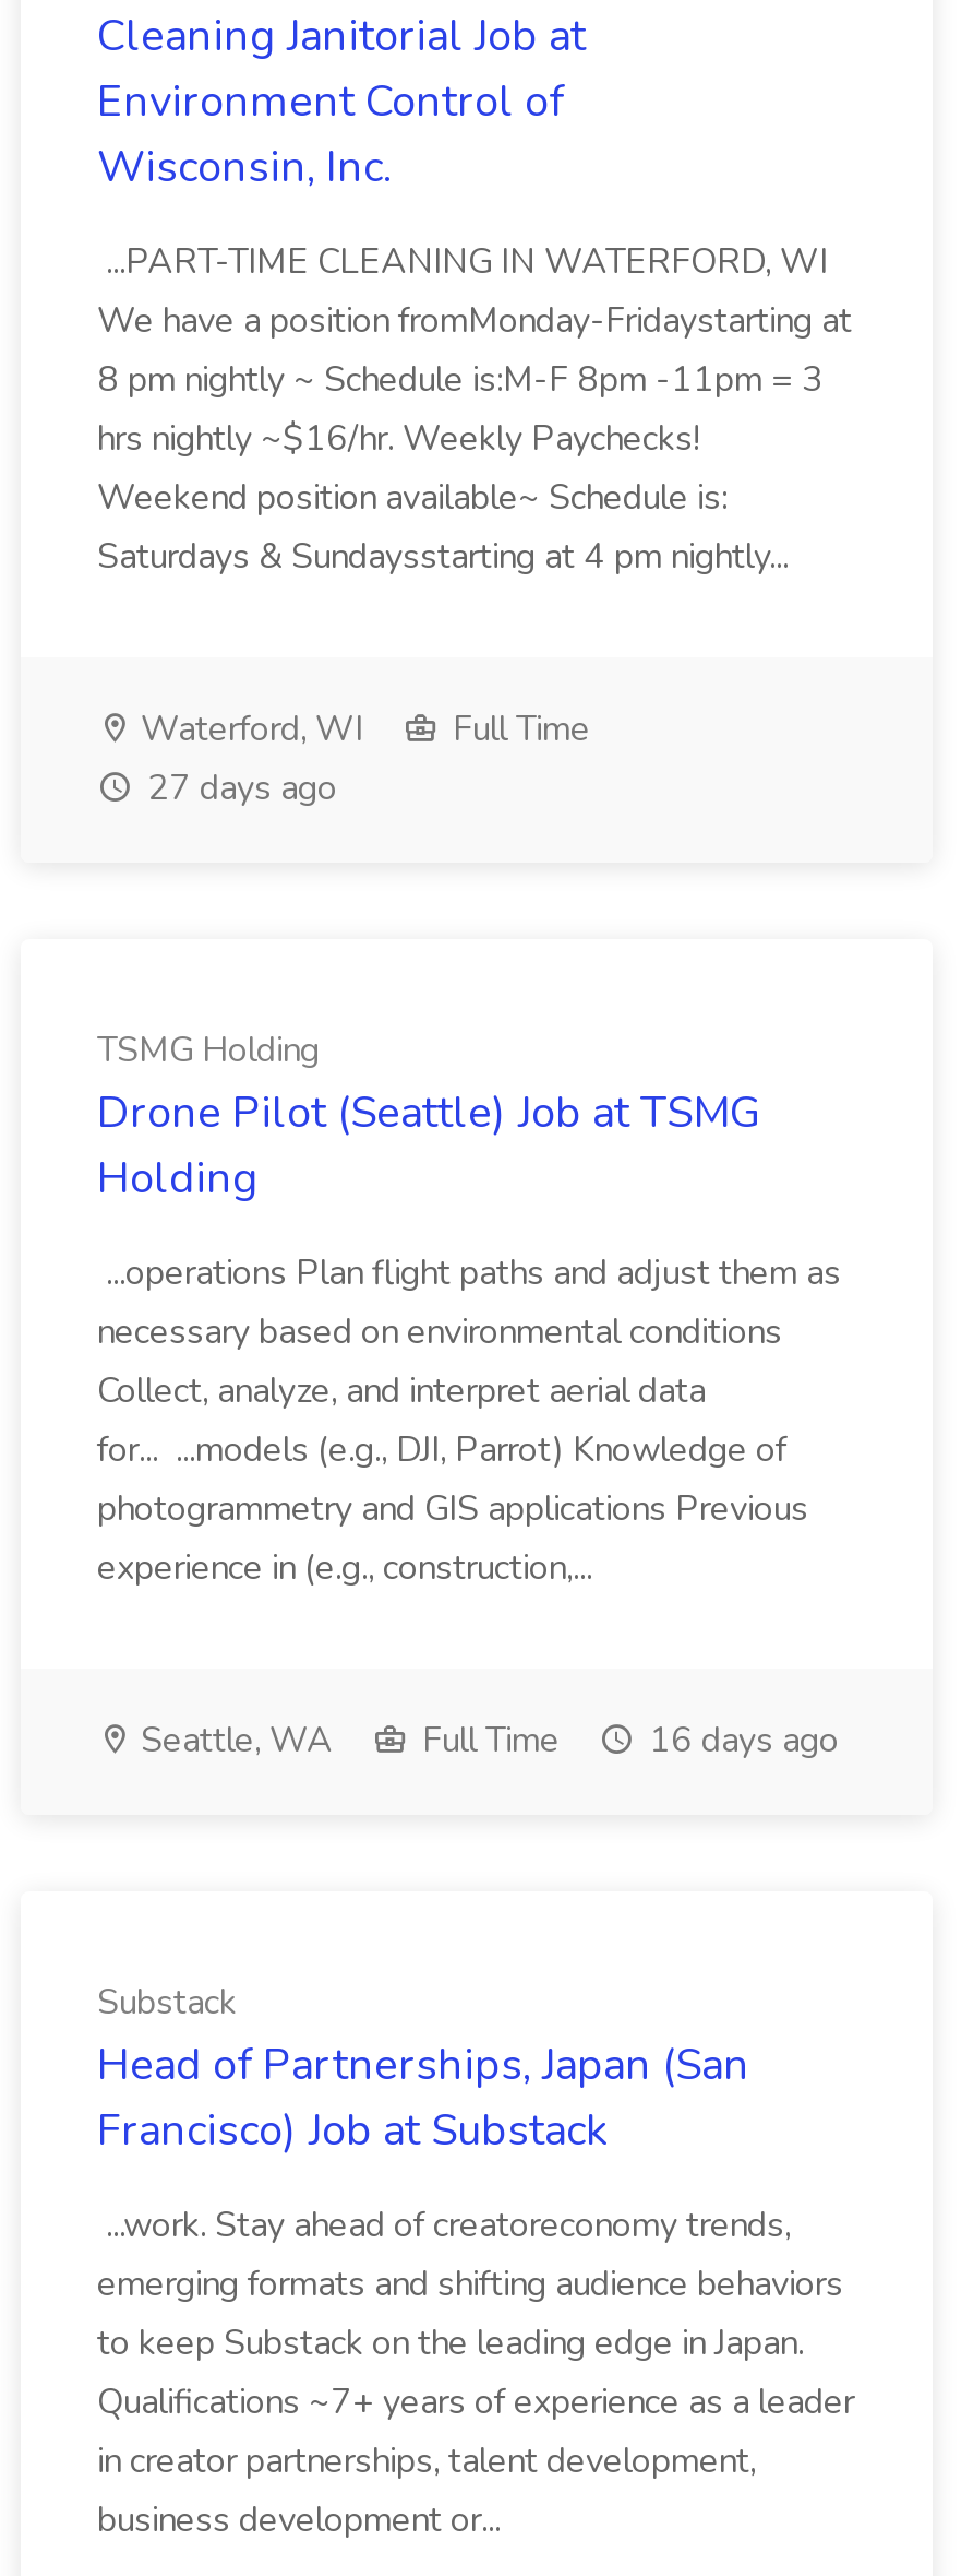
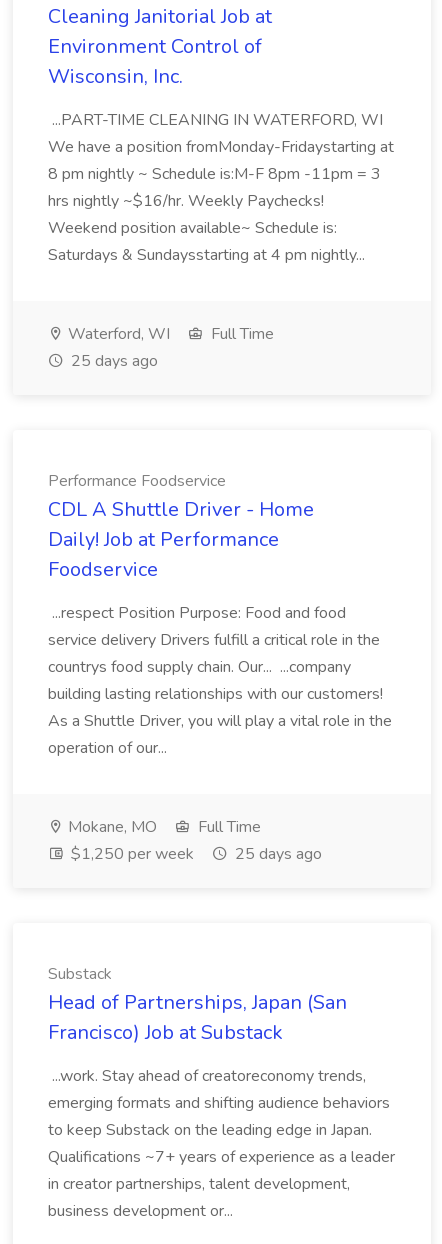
- 27 days ago
+ 25 days ago

- TSMG Holding
- Drone Pilot (Seattle) Job at TSMG
- Holding
+ Performance Foodservice
+ CDL A Shuttle Driver - Home
+ Daily! Job at Performance
+ Foodservice

- ...operations Plan flight paths and adjust them as
- necessary based on environmental conditions
- Collect, analyze, and interpret aerial data
- for... ...models (e.g., DJI, Parrot) Knowledge of
- photogrammetry and GIS applications Previous
- experience in (e.g., construction,...
+ ...respect Position Purpose: Food and food
+ service delivery Drivers fulfill a critical role in the
+ countrys food supply chain. Our... ...company
+ building lasting relationships with our customers!
+ As a Shuttle Driver, you will play a vital role in the
+ operation of our...

- Seattle, WA
+ Mokane, MO

- 16 days ago
+ $1,250 per week
+ 25 days ago
